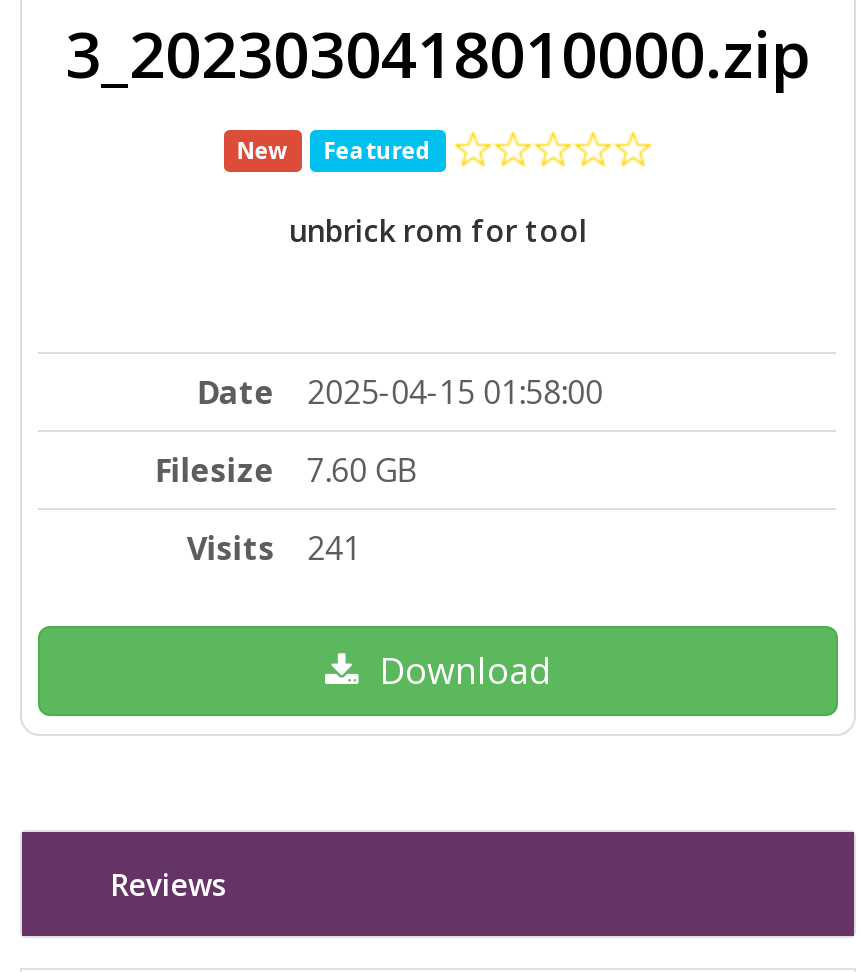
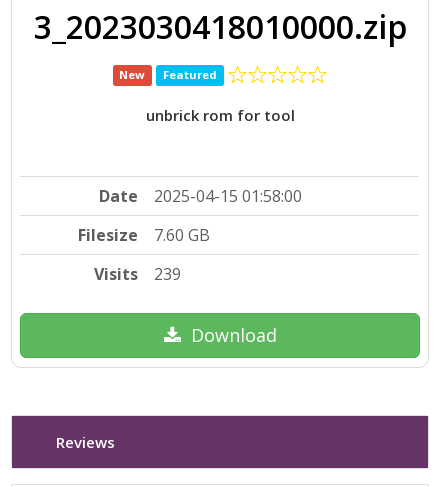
- Visits 241
+ Visits 239
